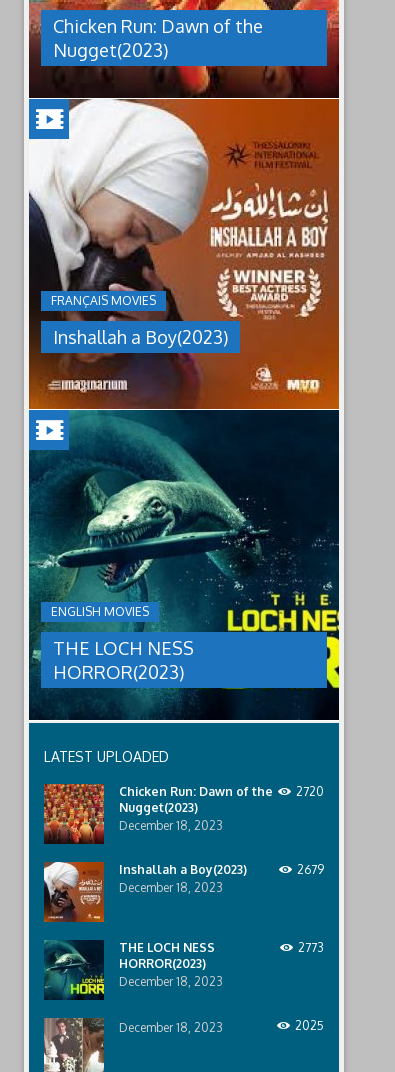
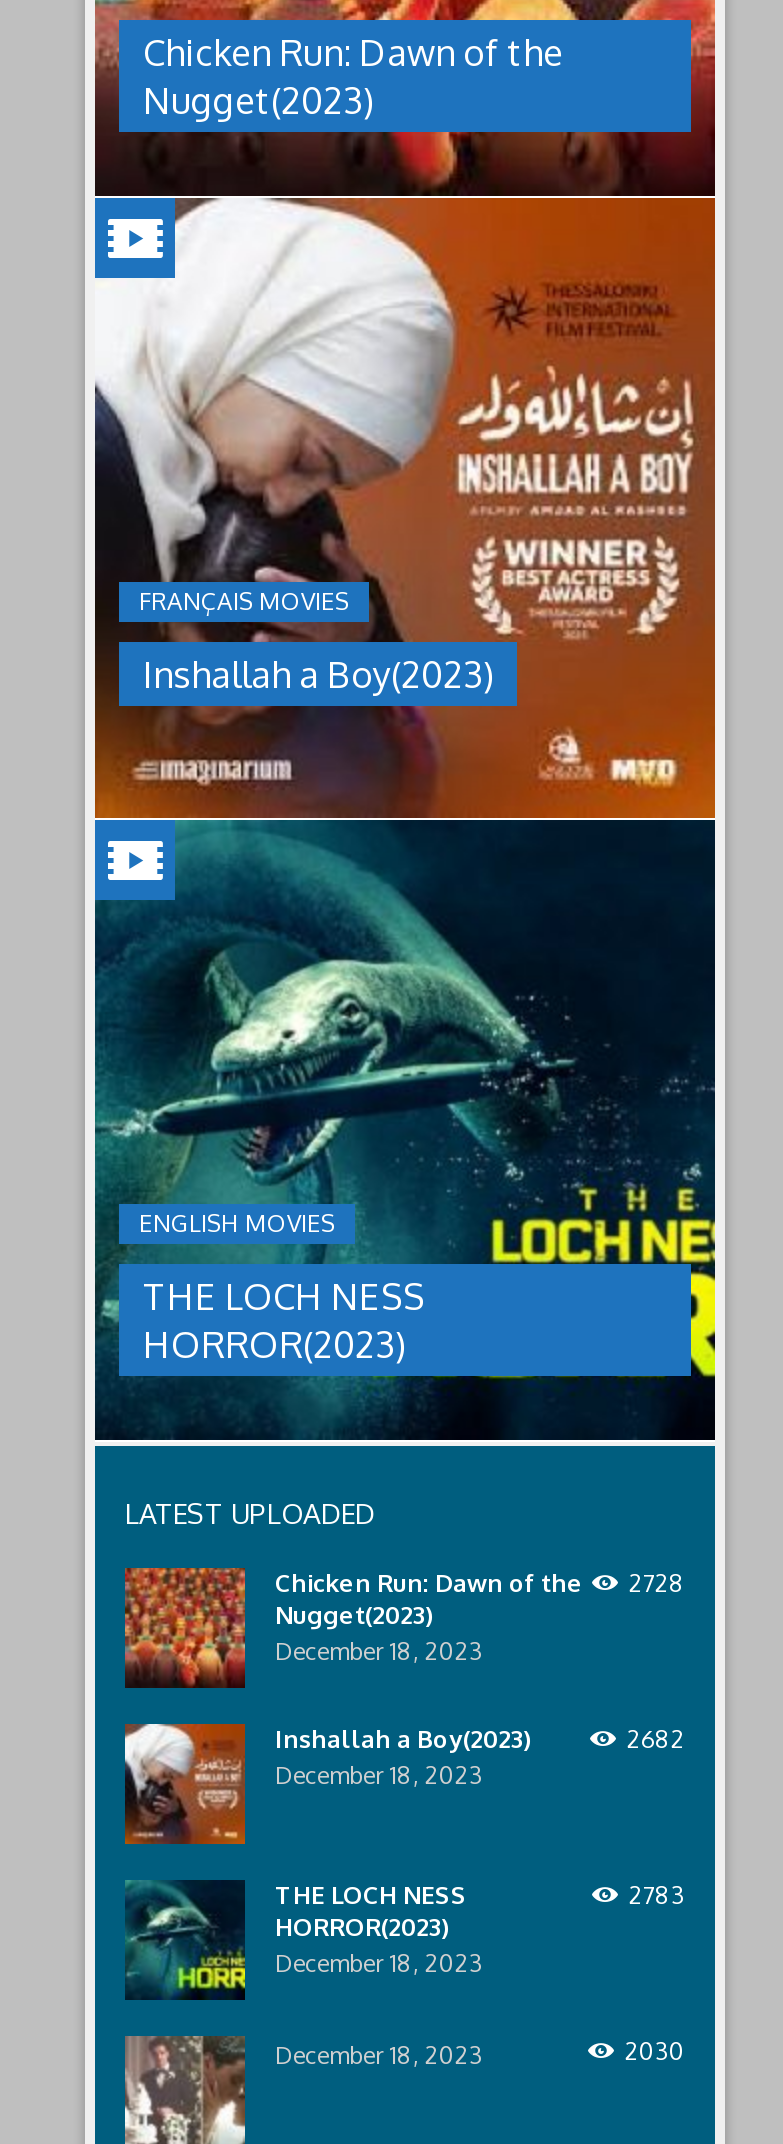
- Chicken Run: Dawn of the 2720
+ Chicken Run: Dawn of the 2728

- 2679
+ 2682

- 2773
+ 2783

- 2025
+ 2030
